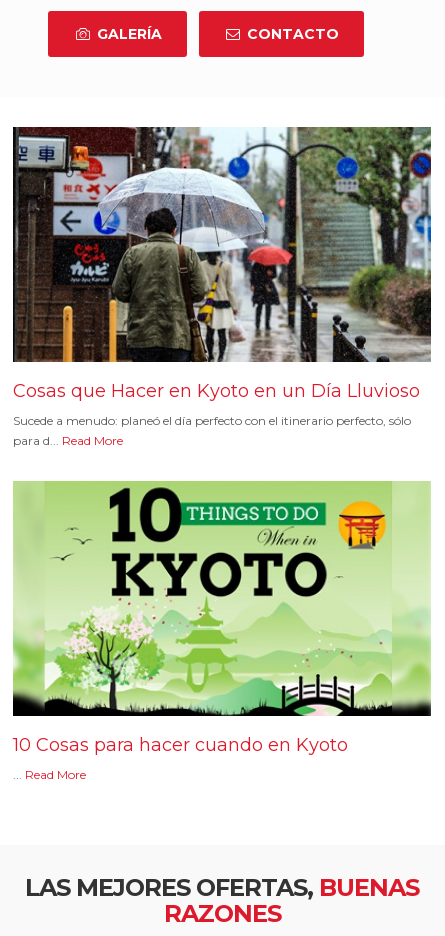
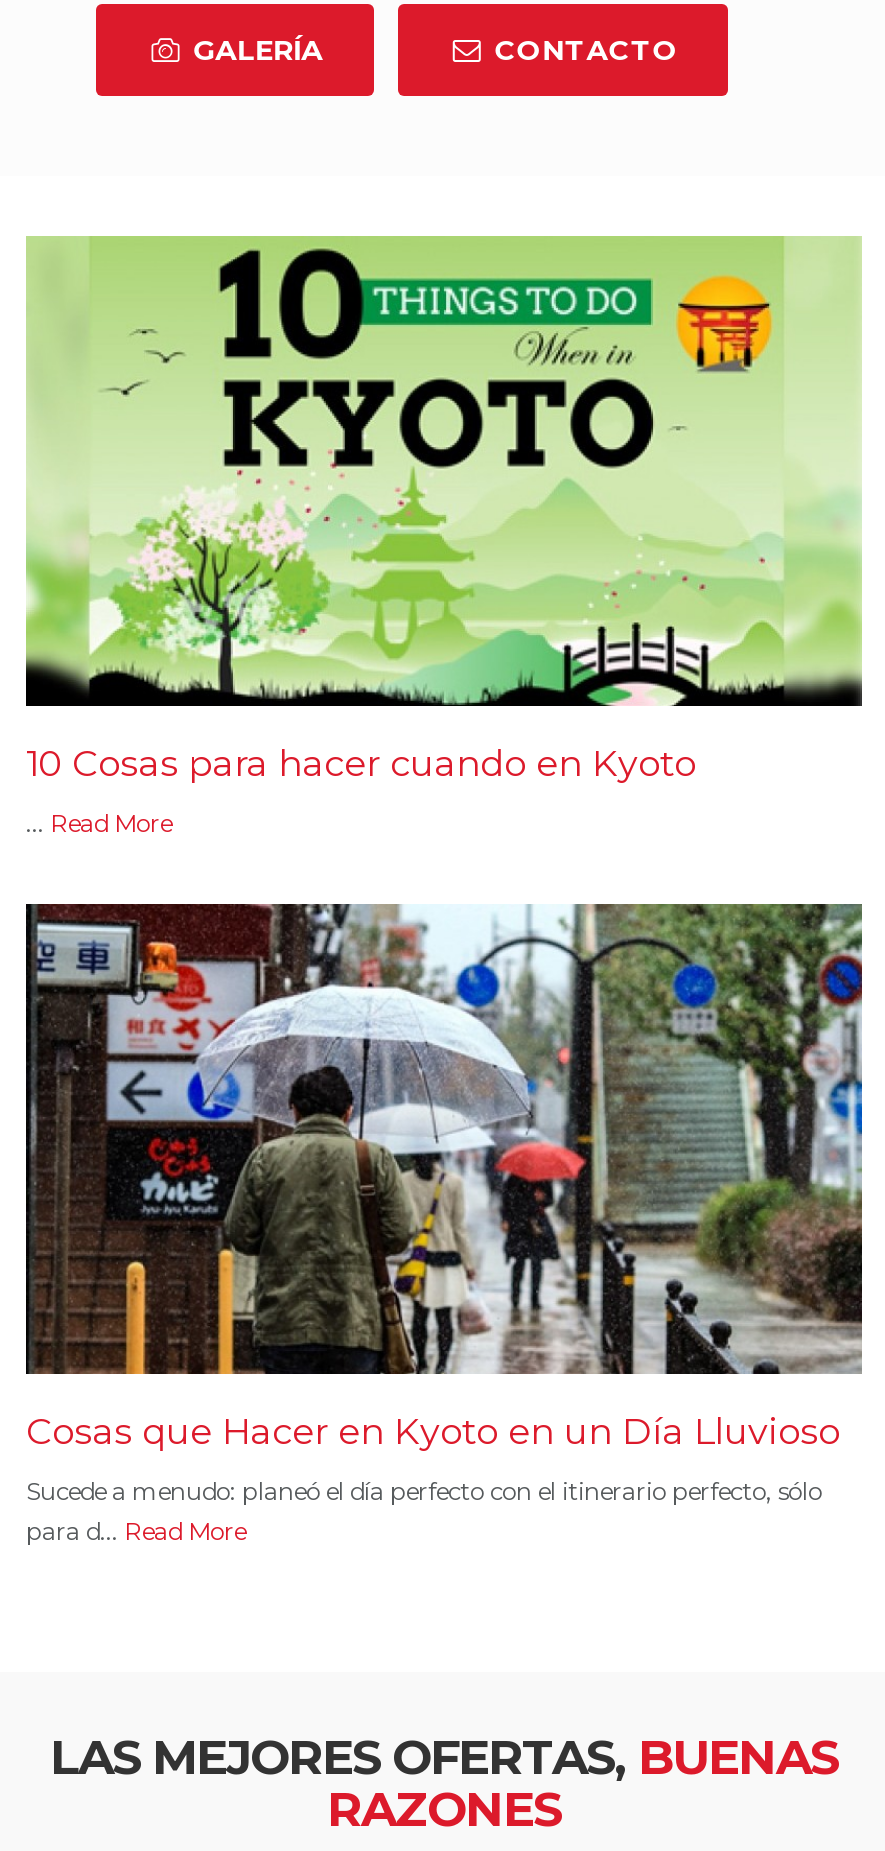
moved down: [image] | Cosas que Hacer en Kyoto en un Día Lluvioso | Sucede a menudo: planeó el día perfecto con el itinerario perfecto, sólo | para d... Read More

moved up: [image] | 10 Cosas para hacer cuando en Kyoto | ... Read More
